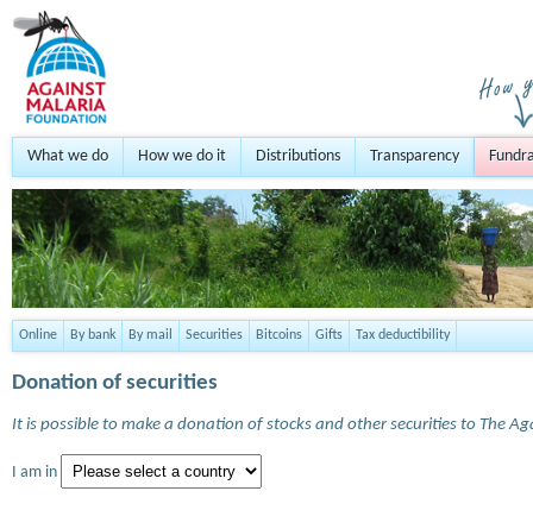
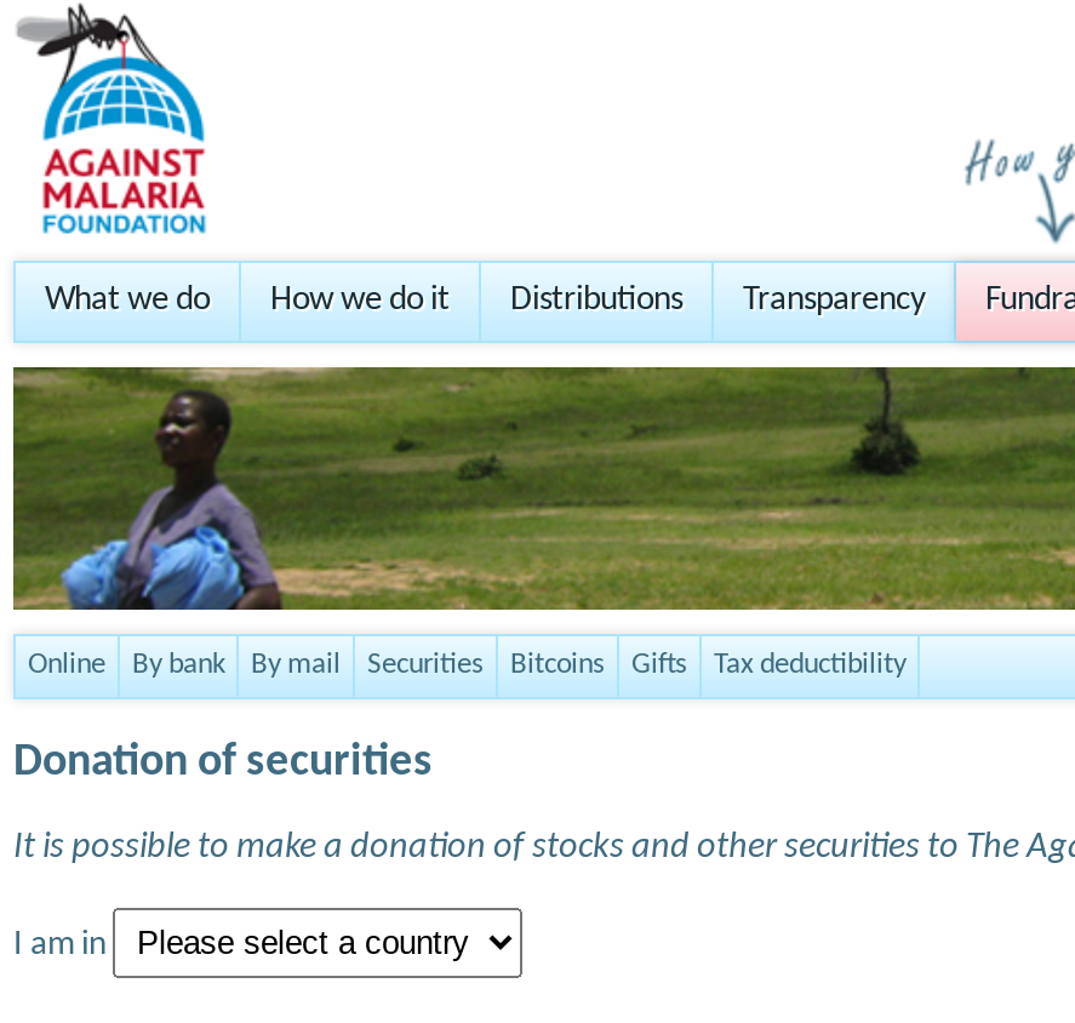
- [image]
+ [image]
